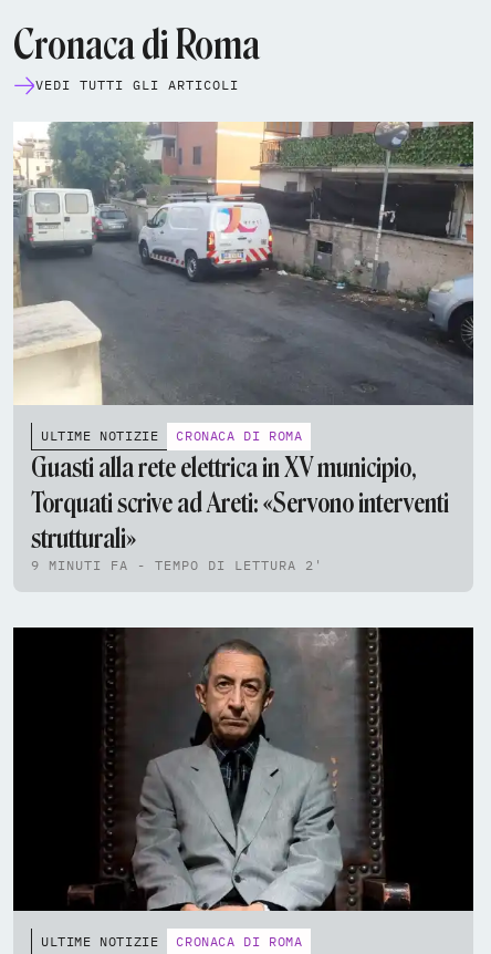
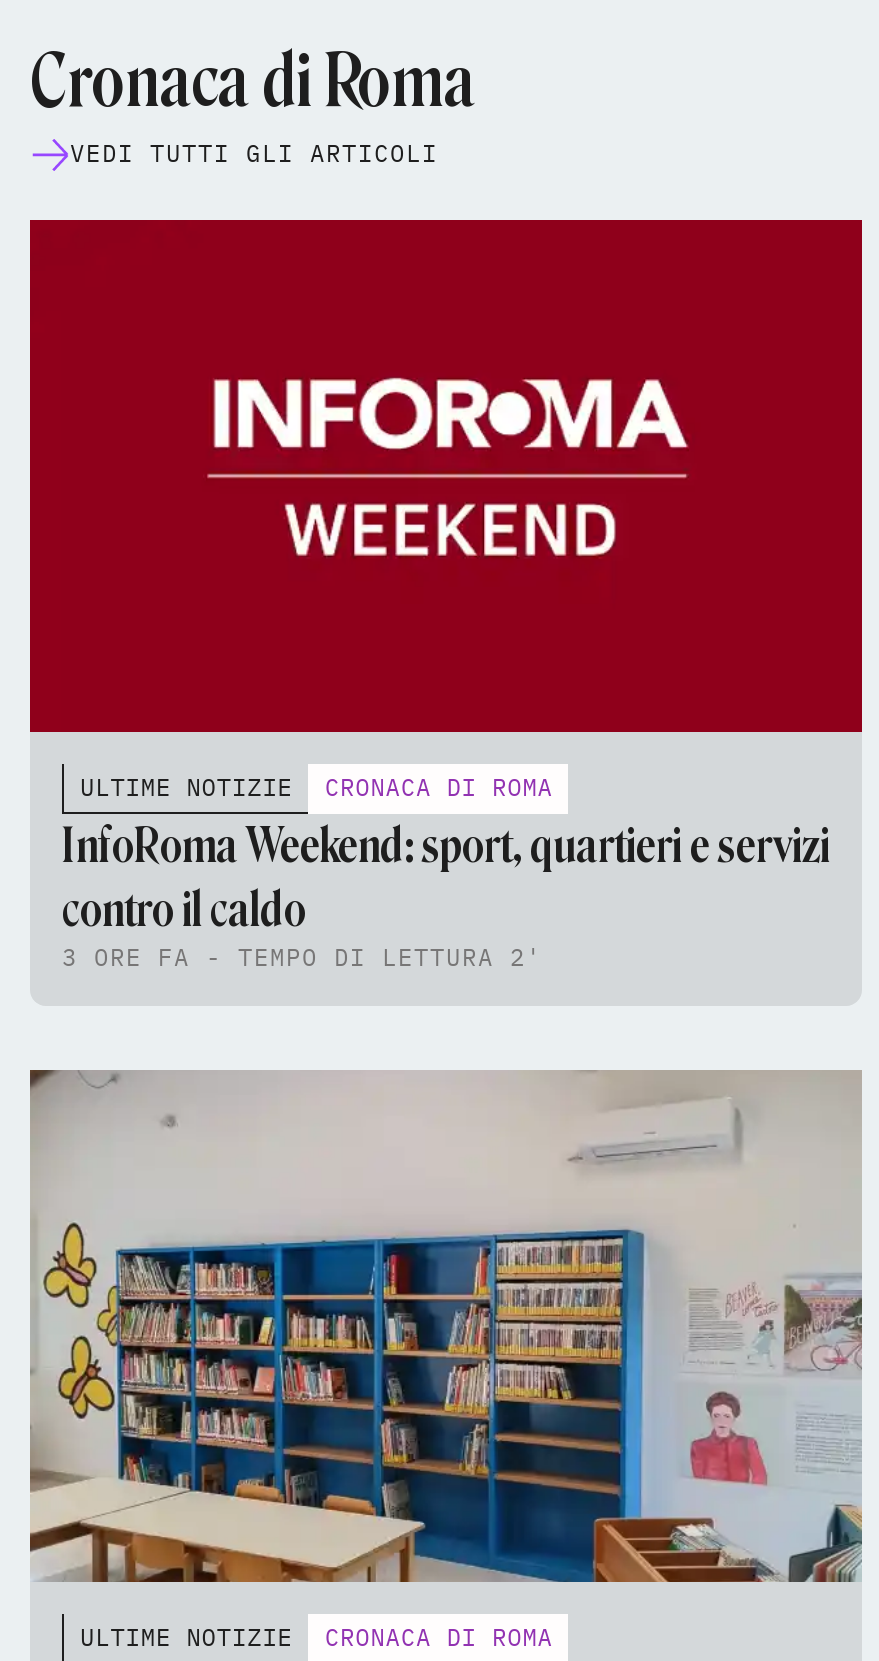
- [image]
+ [image]

- Guasti alla rete elettrica in XV municipio,
- Torquati scrive ad Areti: «Servono interventi
- strutturali»
- 9 MINUTI FA - TEMPO DI LETTURA 2'
+ InfoRoma Weekend: sport, quartieri e servizi
+ contro il caldo
+ 3 ORE FA - TEMPO DI LETTURA 2'

- [image]
+ [image]
